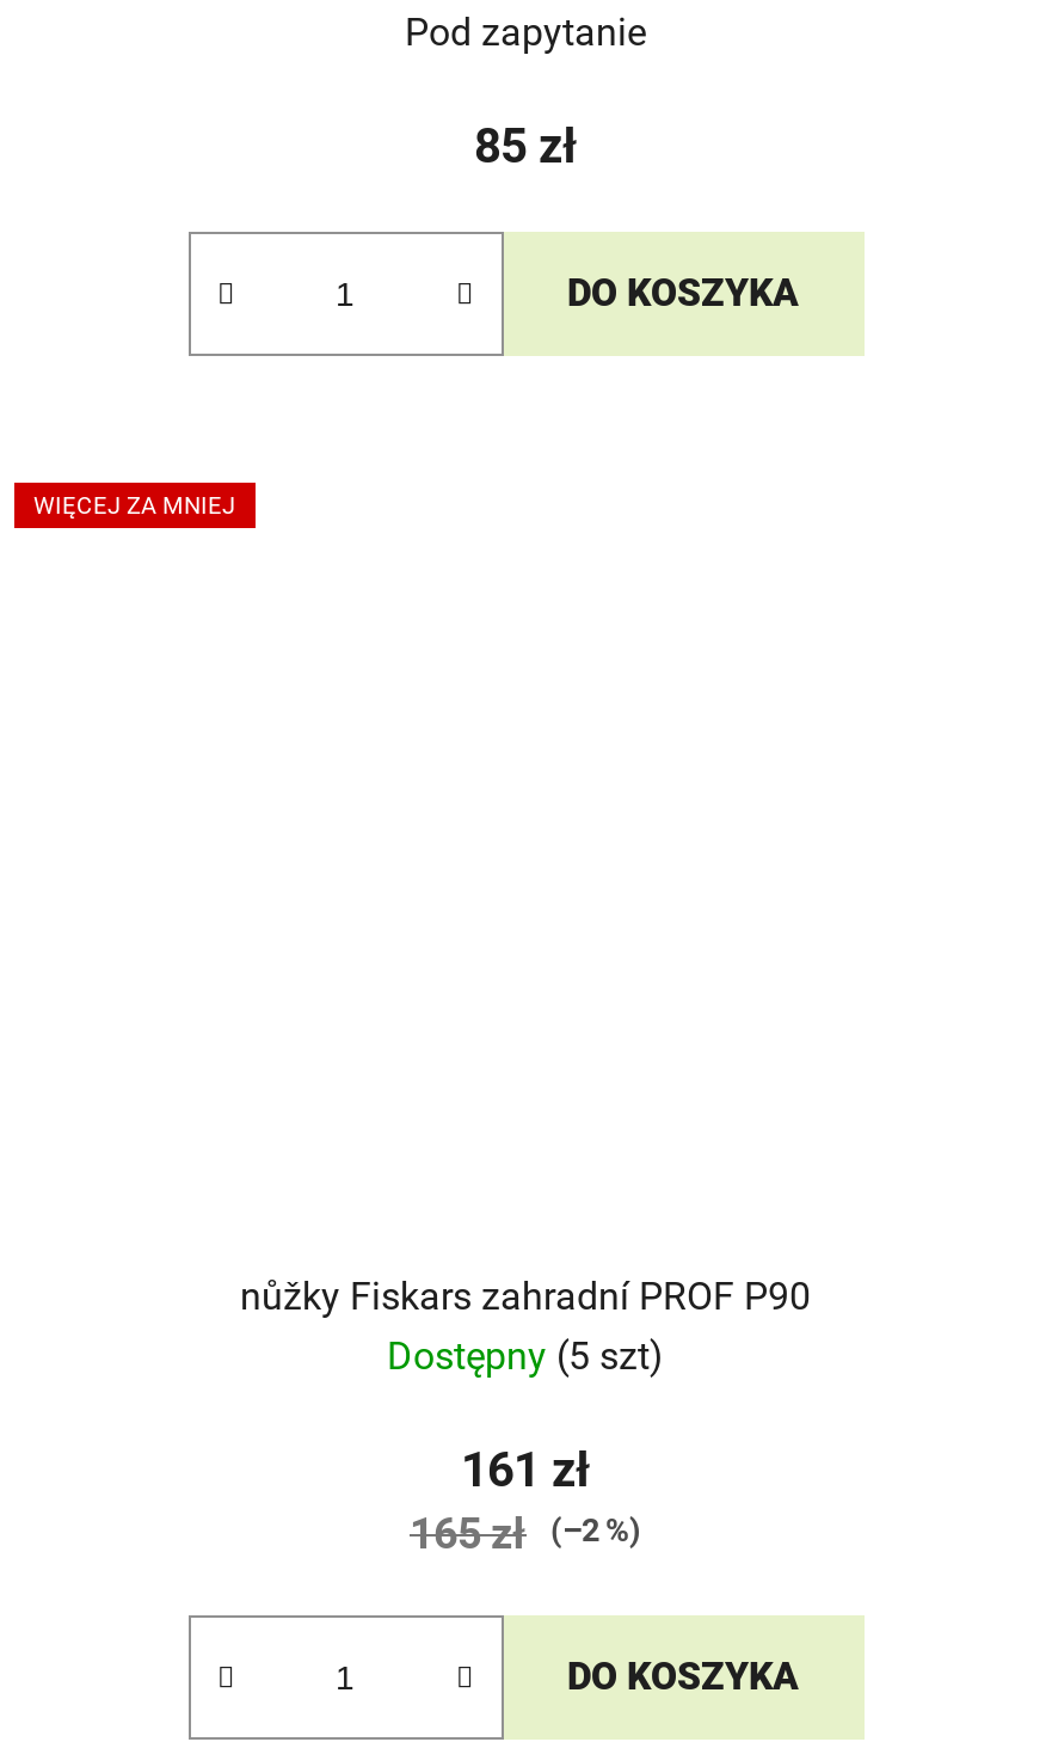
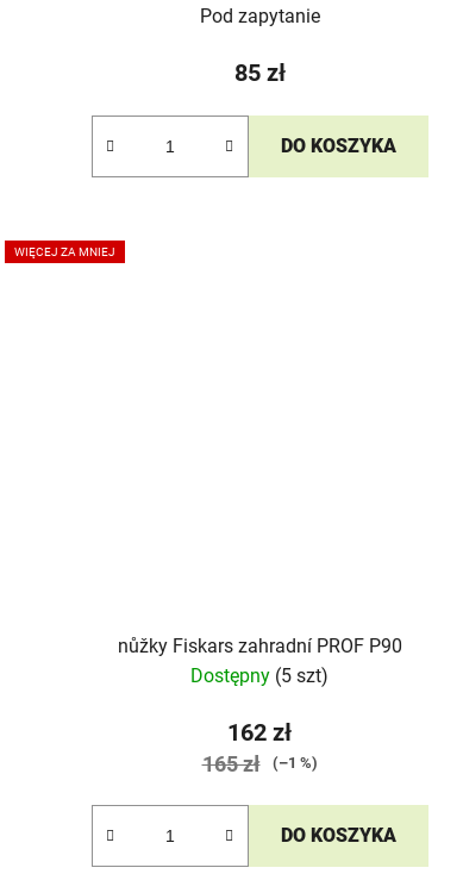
- 161 zł
+ 162 zł

- (–2 %)
+ (–1 %)
